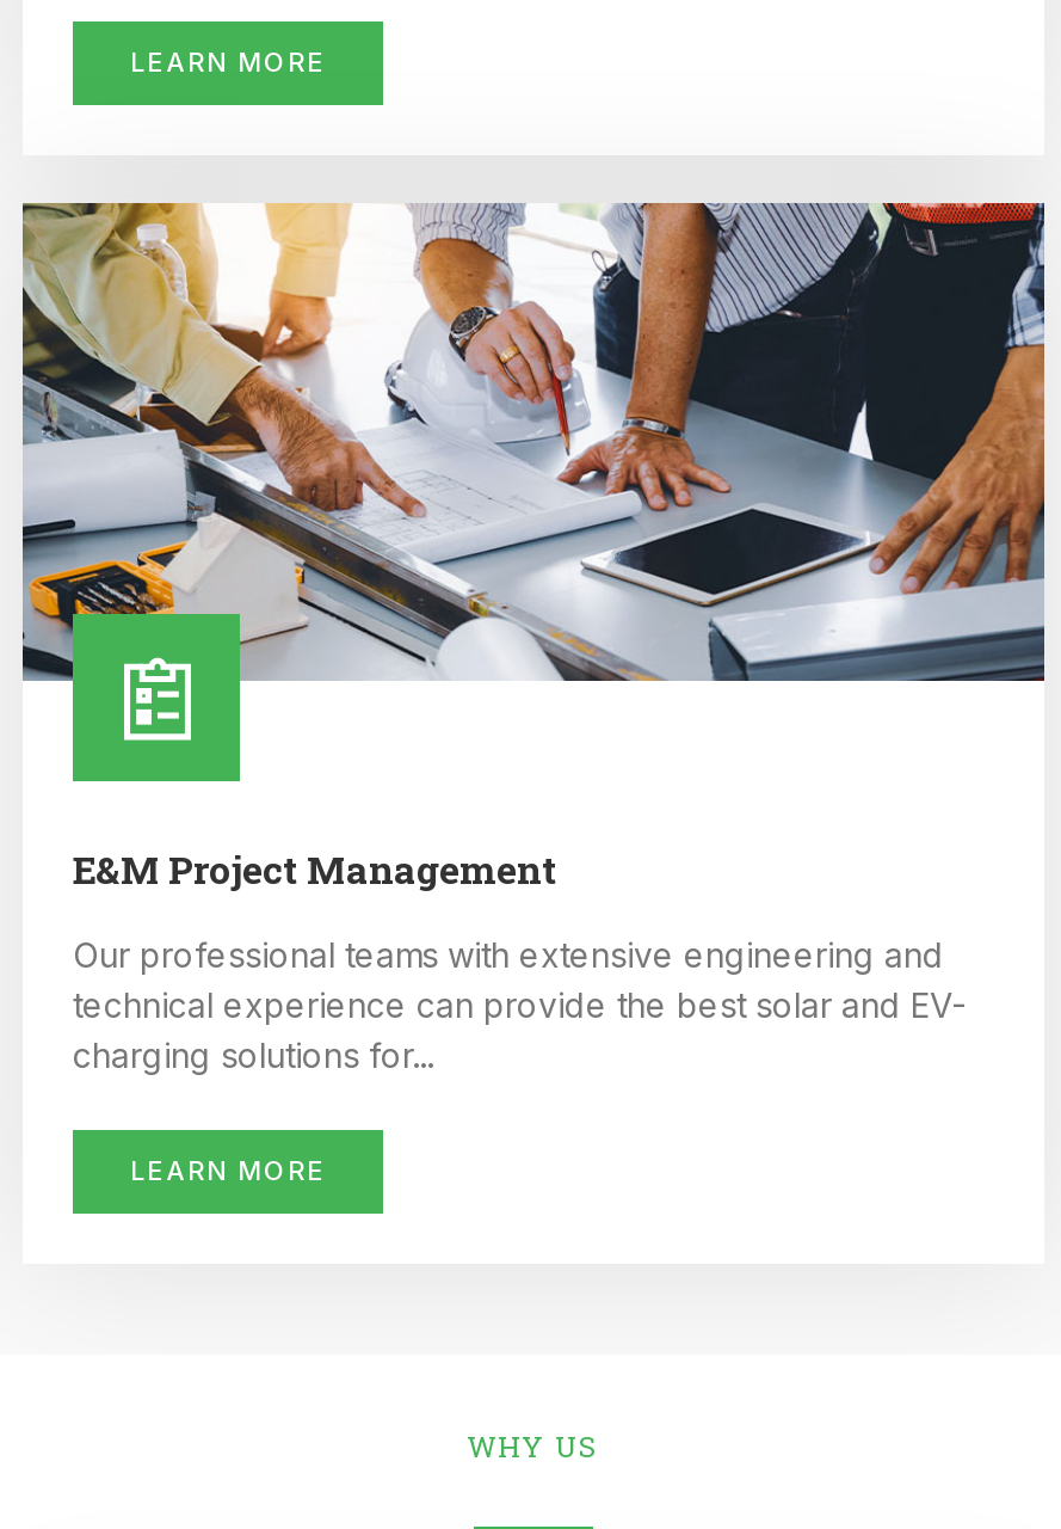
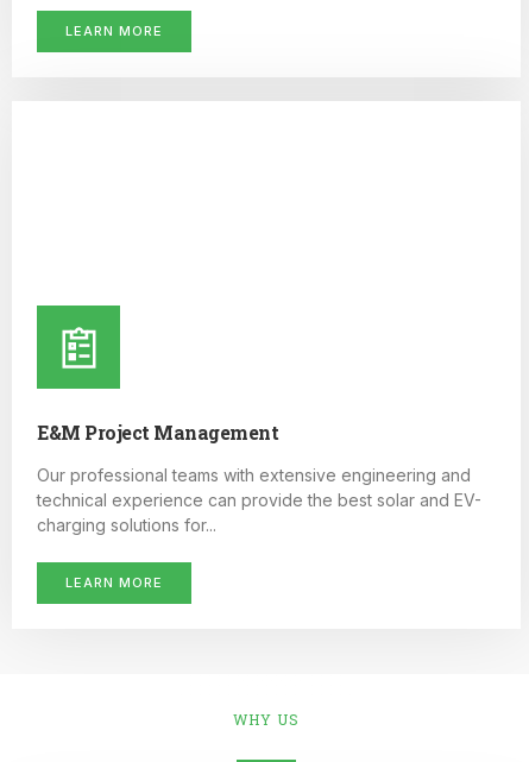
- [image]
